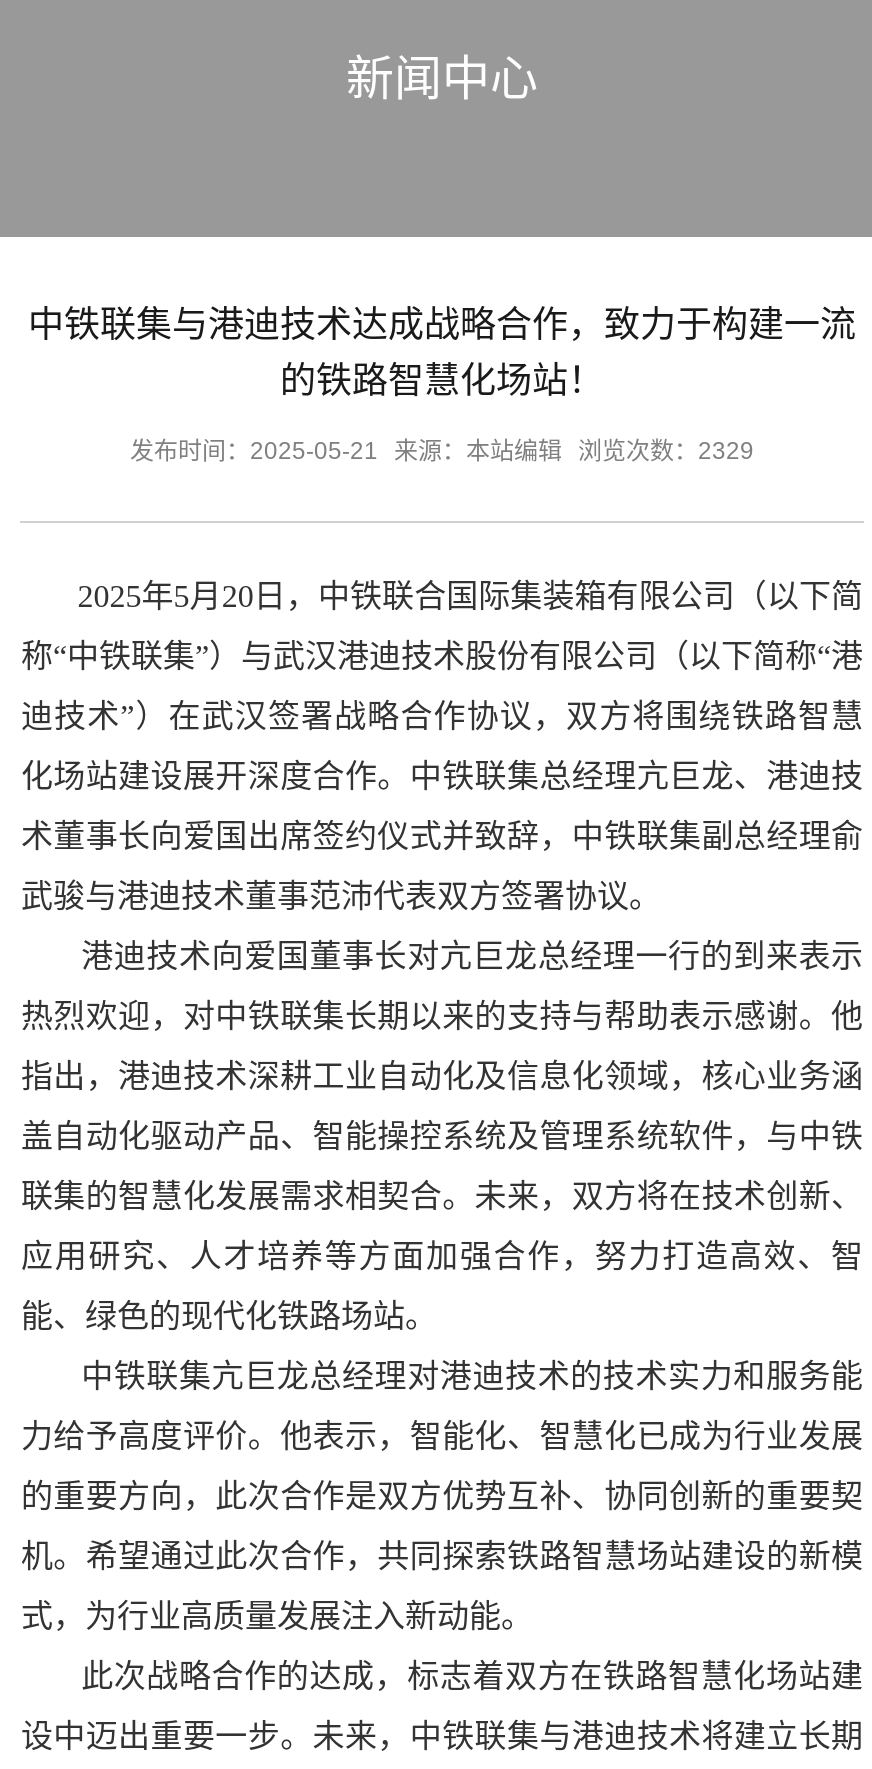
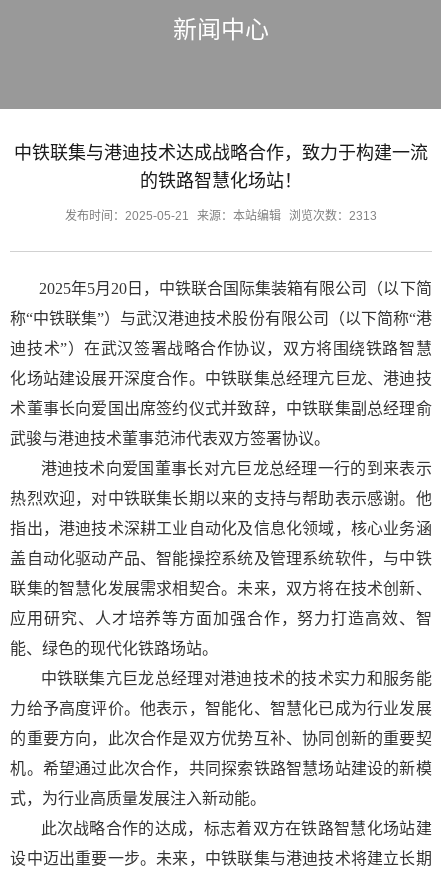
- 发布时间：2025-05-21 来源：本站编辑 浏览次数：2329
+ 发布时间：2025-05-21 来源：本站编辑 浏览次数：2313
